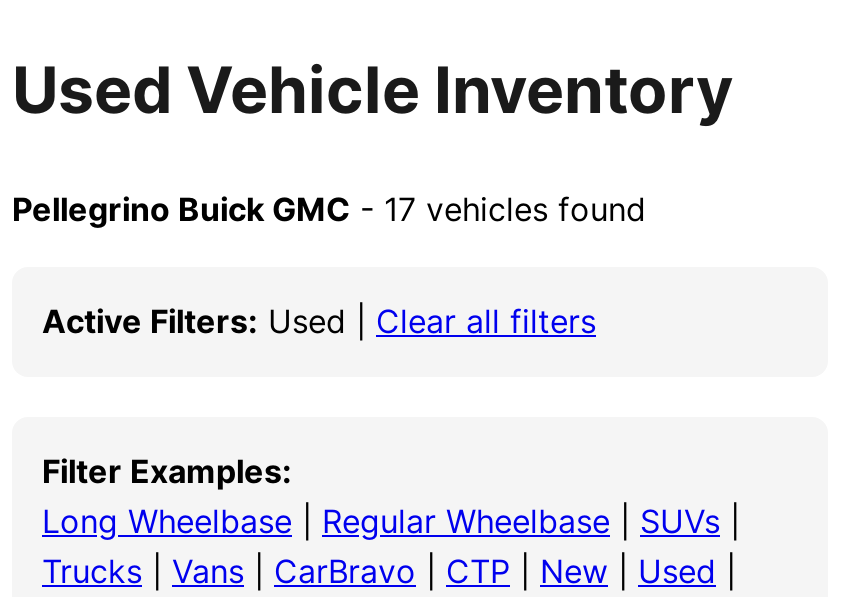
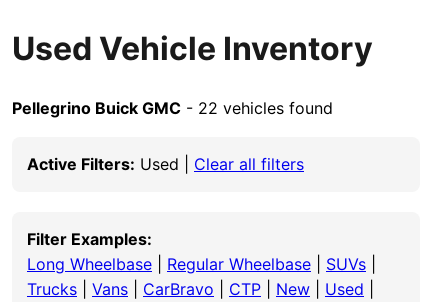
- Pellegrino Buick GMC - 17 vehicles found
+ Pellegrino Buick GMC - 22 vehicles found
